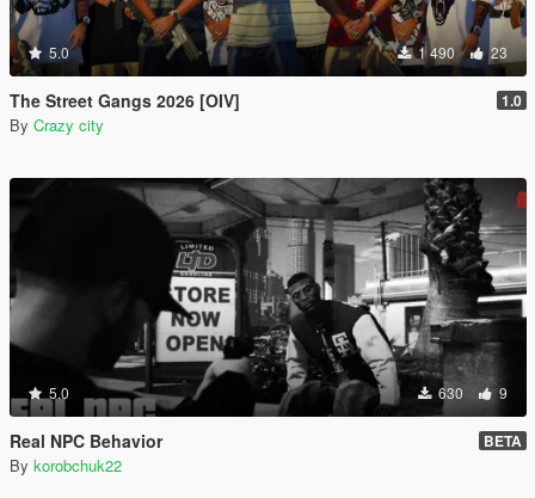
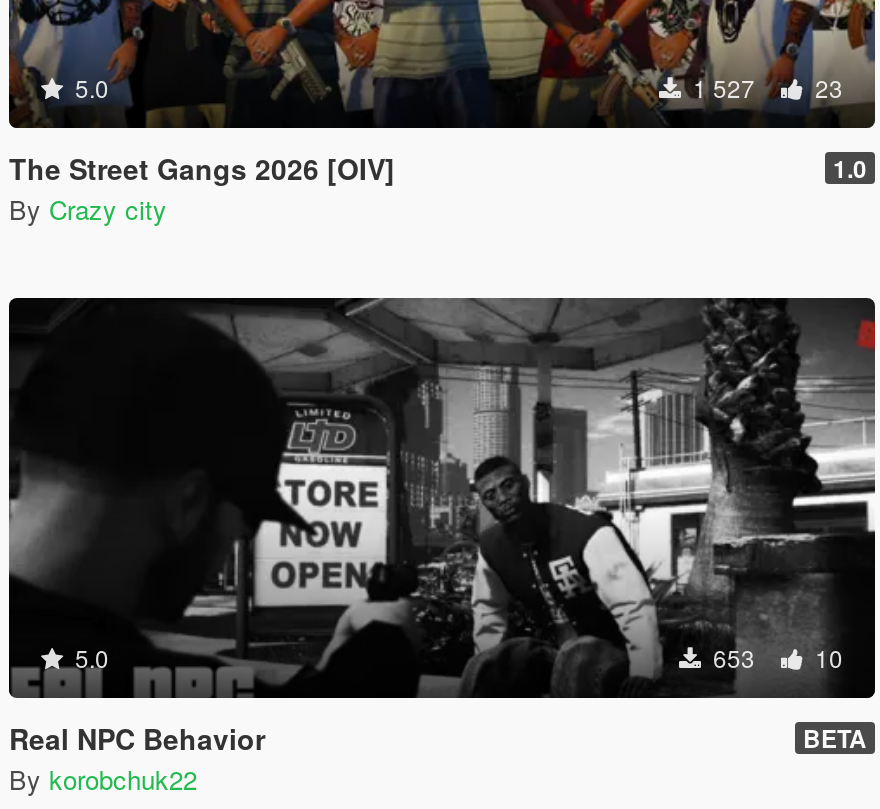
- 1 490 23
+ 1 527 23

- 630
+ 653

- 9
+ 10
